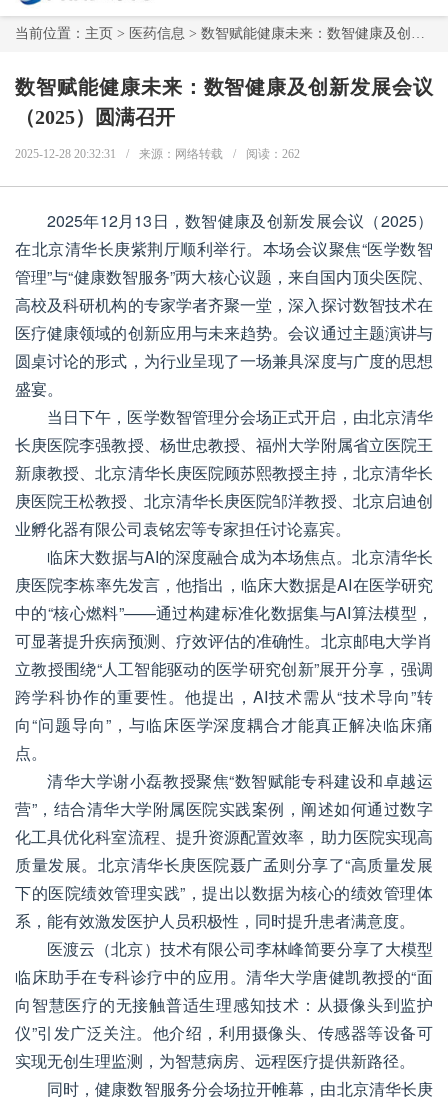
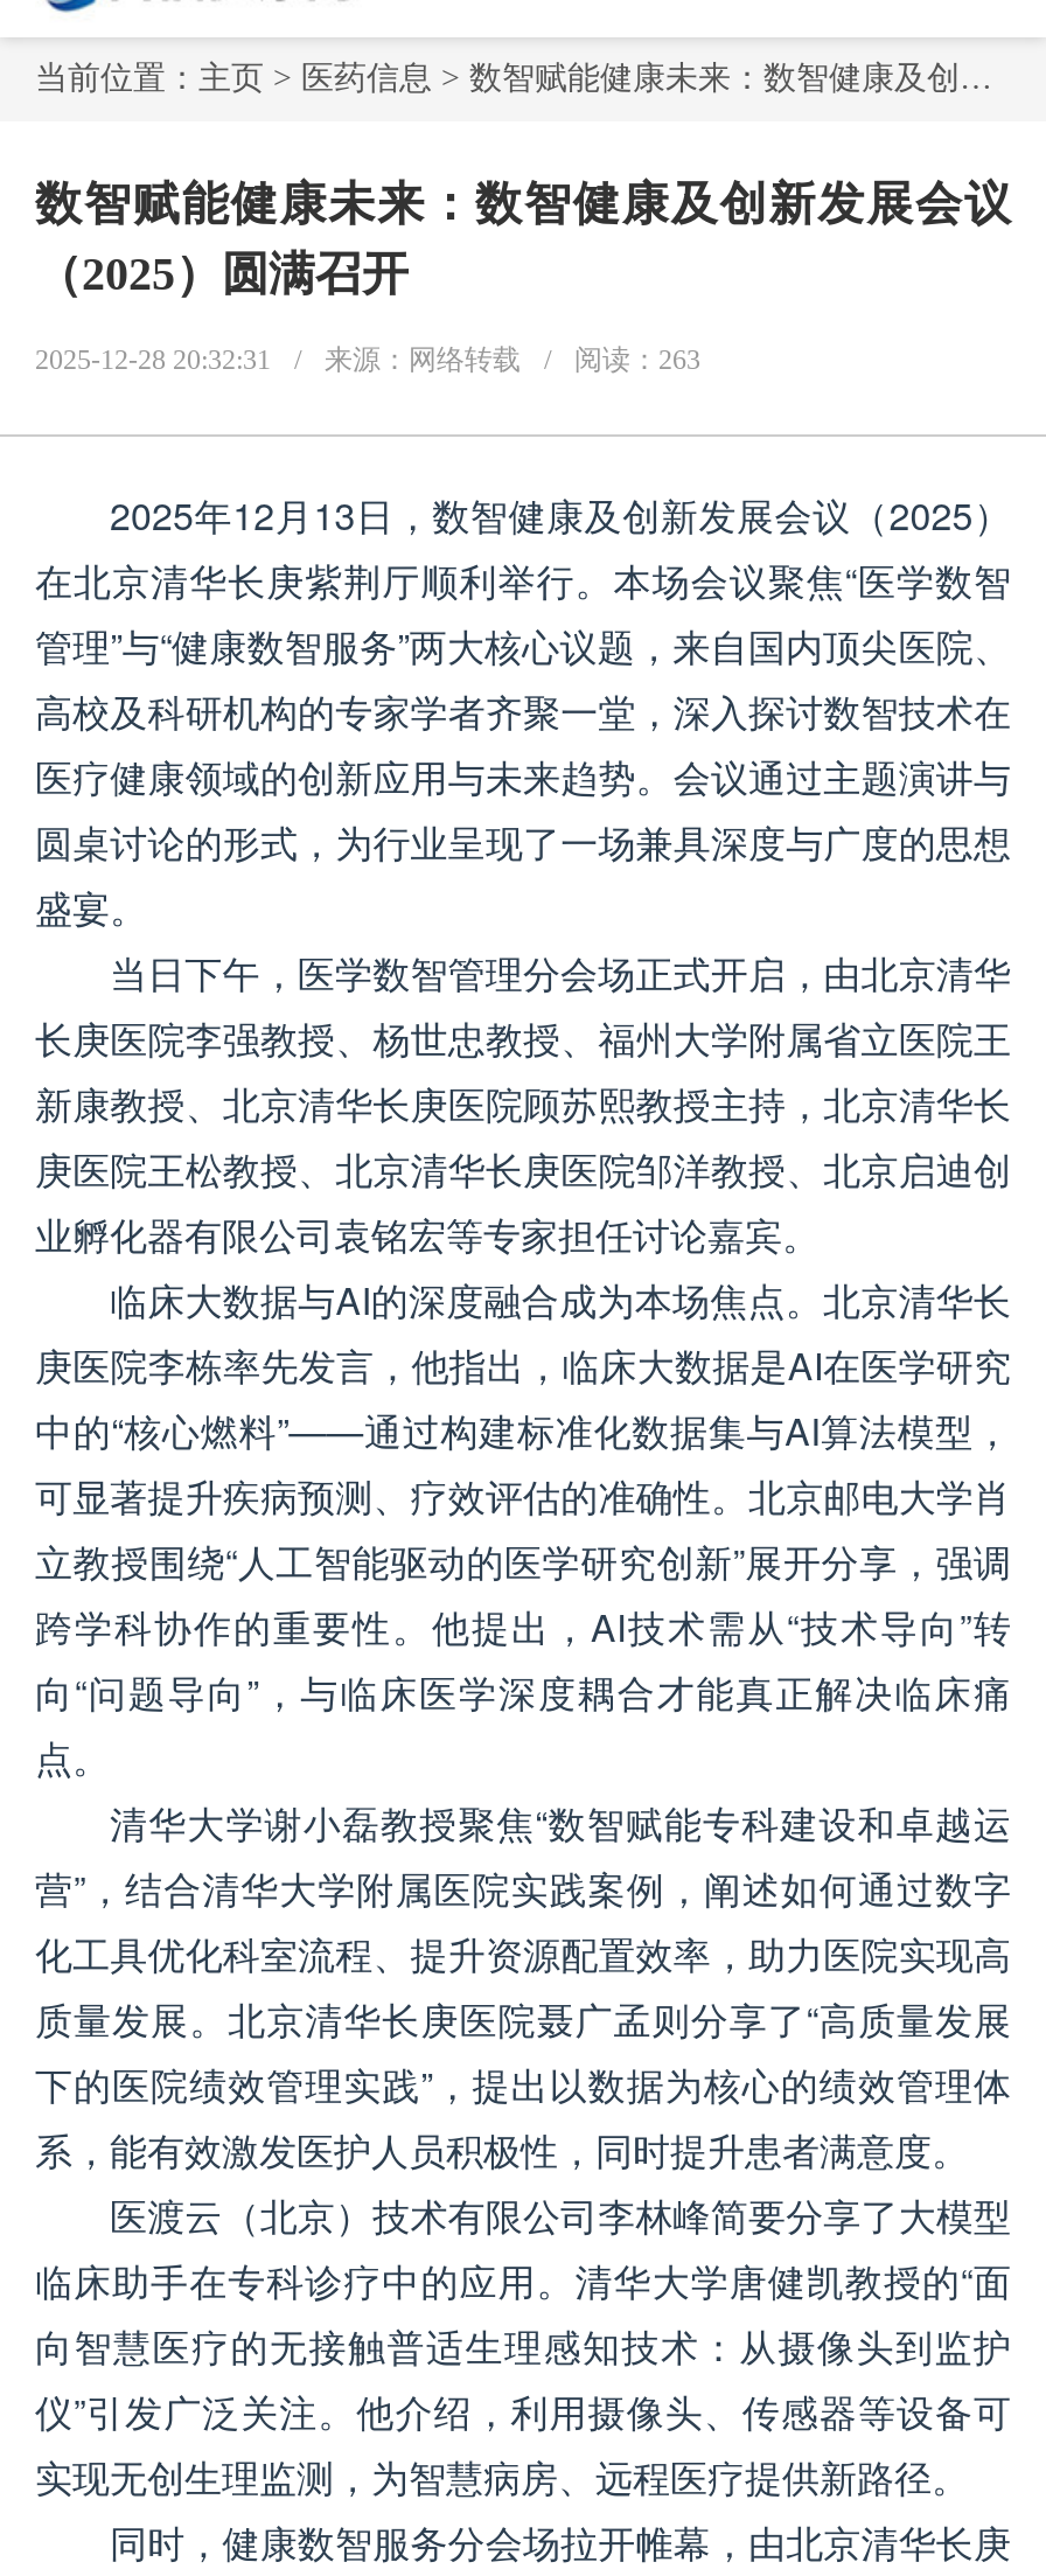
- 阅读：262
+ 阅读：263
